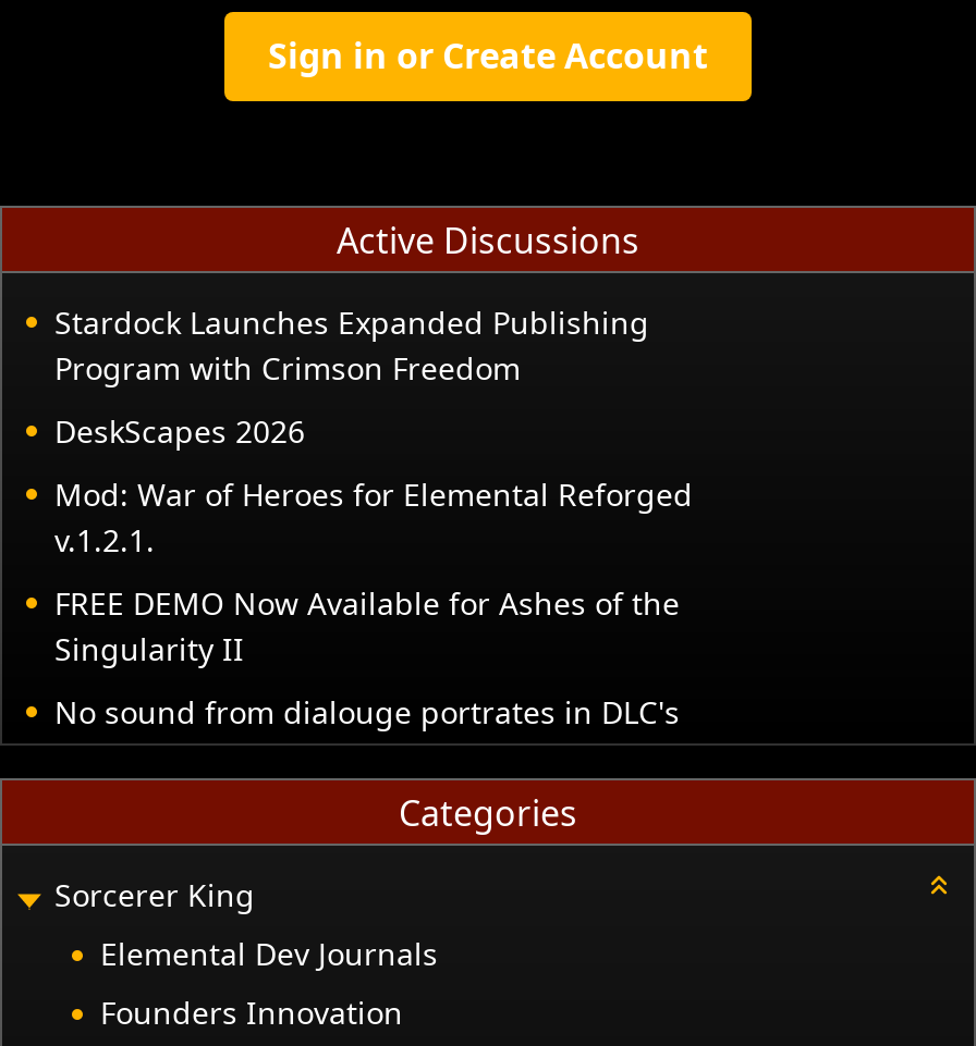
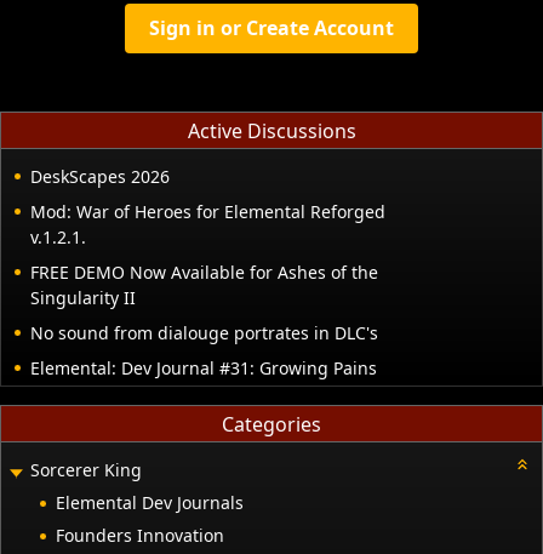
- Stardock Launches Expanded Publishing
- Program with Crimson Freedom

moved up: DeskScapes 2026 | Mod: War of Heroes for Elemental Reforged | v.1.2.1. | FREE DEMO Now Available for Ashes of the | Singularity II | No sound from dialouge portrates in DLC's

+ Elemental: Dev Journal #31: Growing Pains
